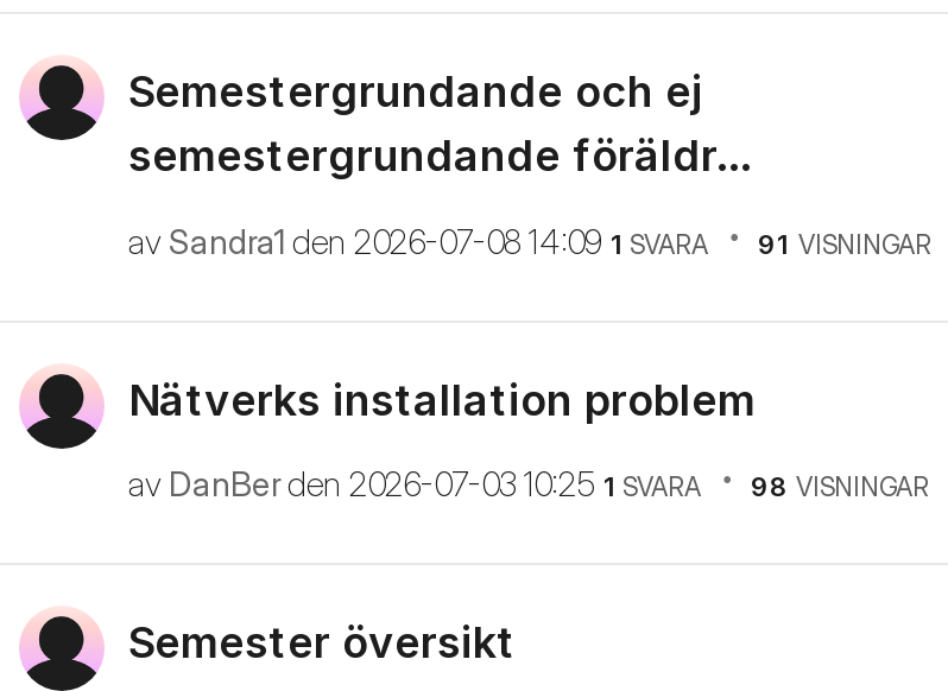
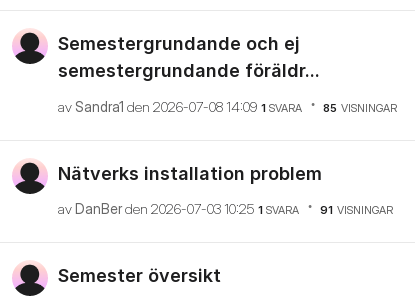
- av Sandra1 den 2026-07-08 14:09 1 SVARA 91 VISNINGAR
+ av Sandra1 den 2026-07-08 14:09 1 SVARA 85 VISNINGAR

- av DanBer den 2026-07-03 10:25 1 SVARA 98 VISNINGAR
+ av DanBer den 2026-07-03 10:25 1 SVARA 91 VISNINGAR
